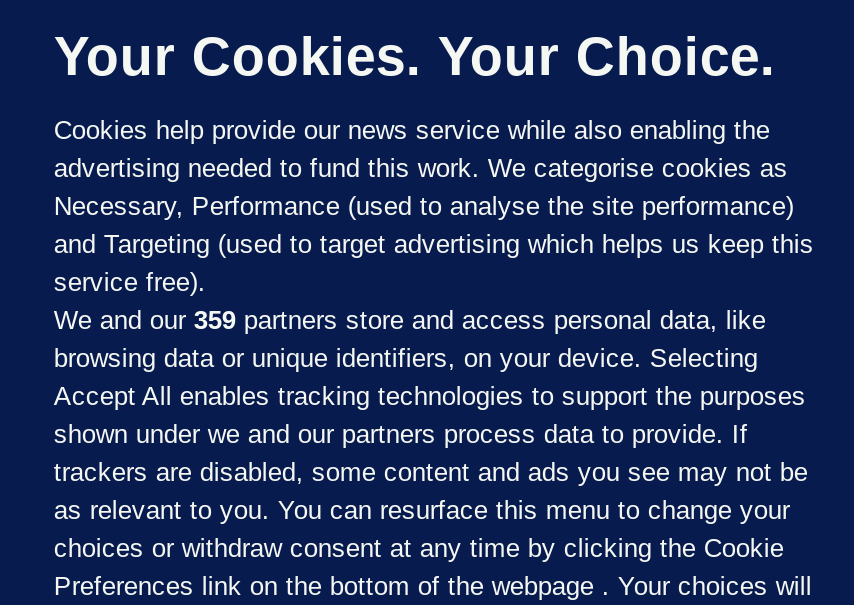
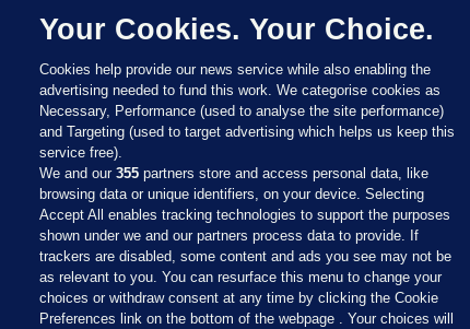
- We and our 359 partners store and access personal data, like
+ We and our 355 partners store and access personal data, like
